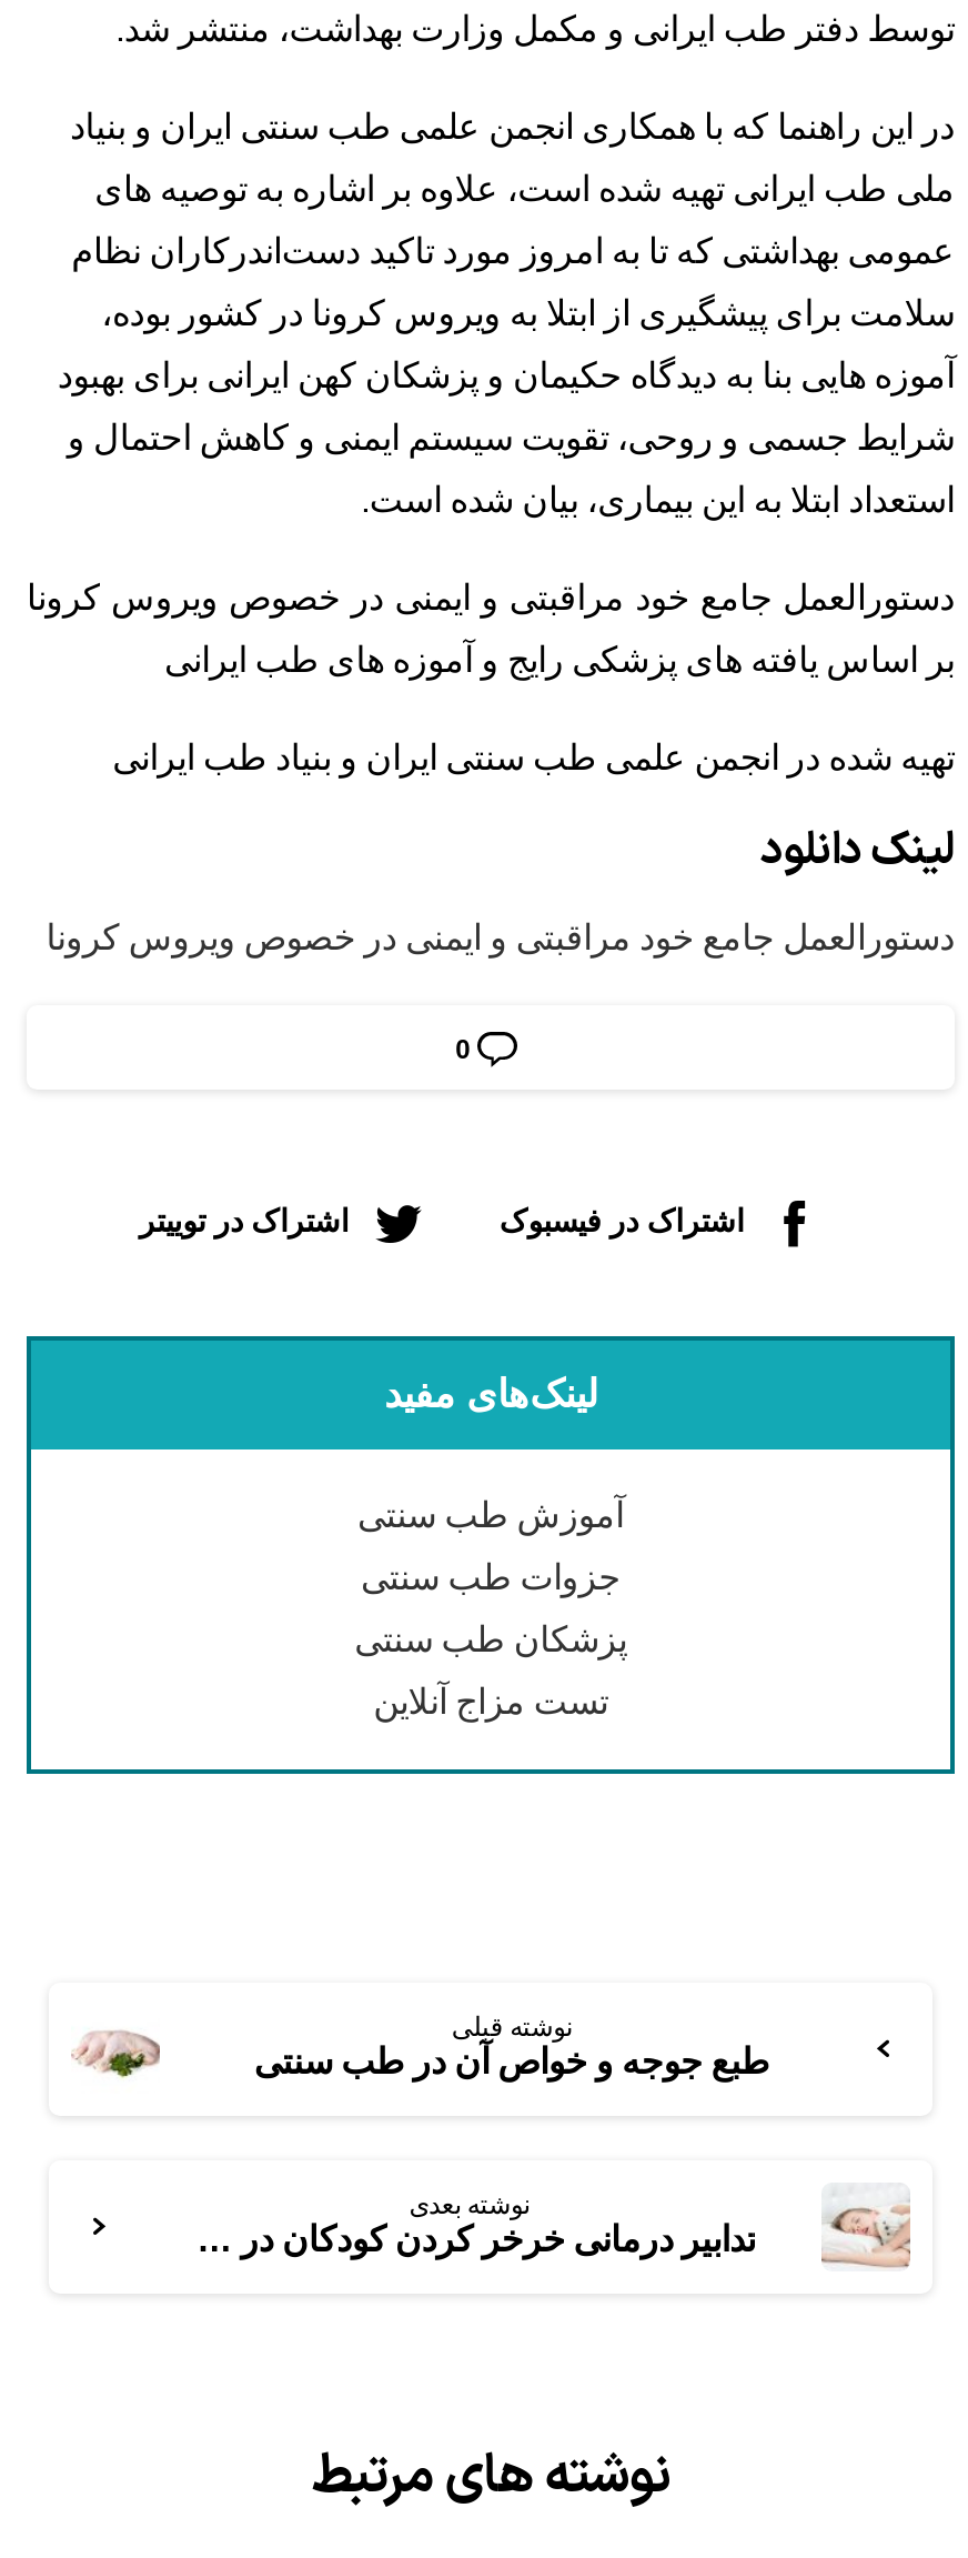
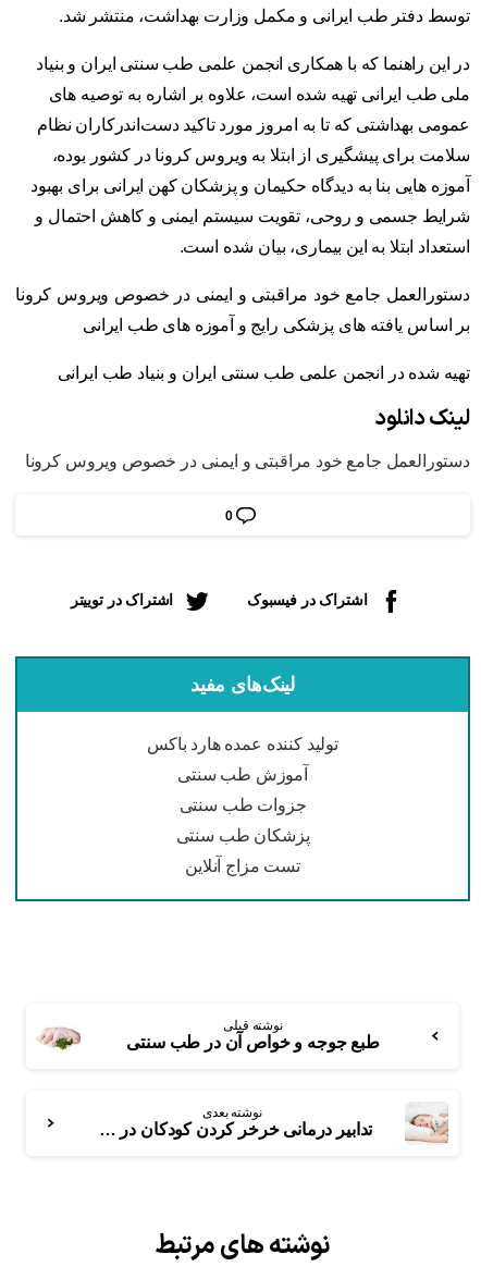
+ تولید کننده عمده هارد باکس
